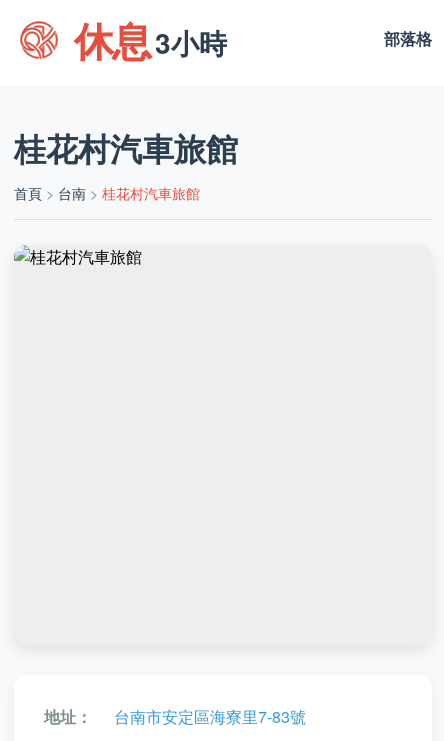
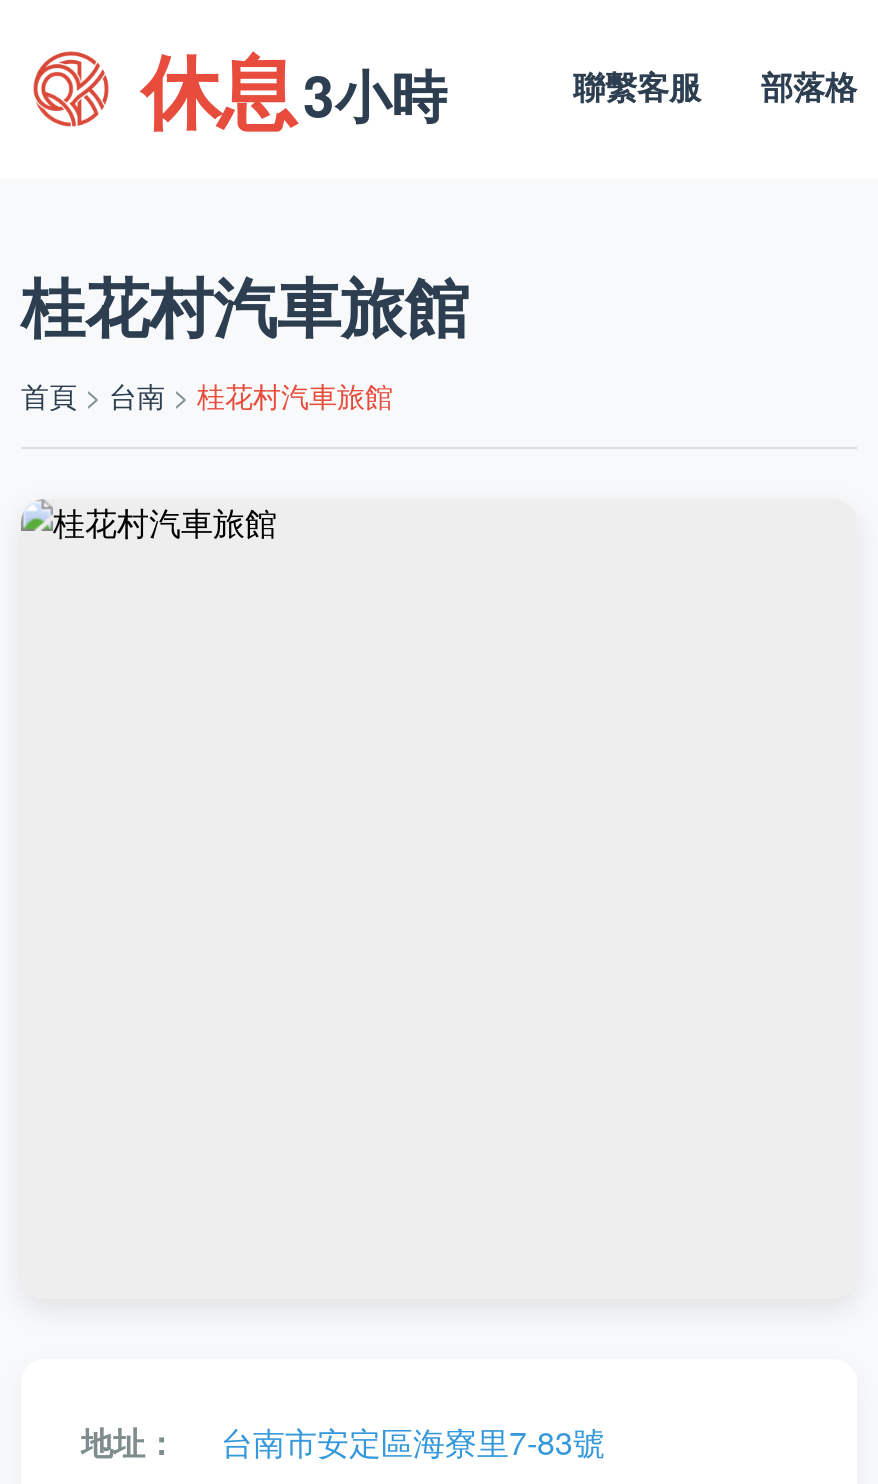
+ 聯繫客服
